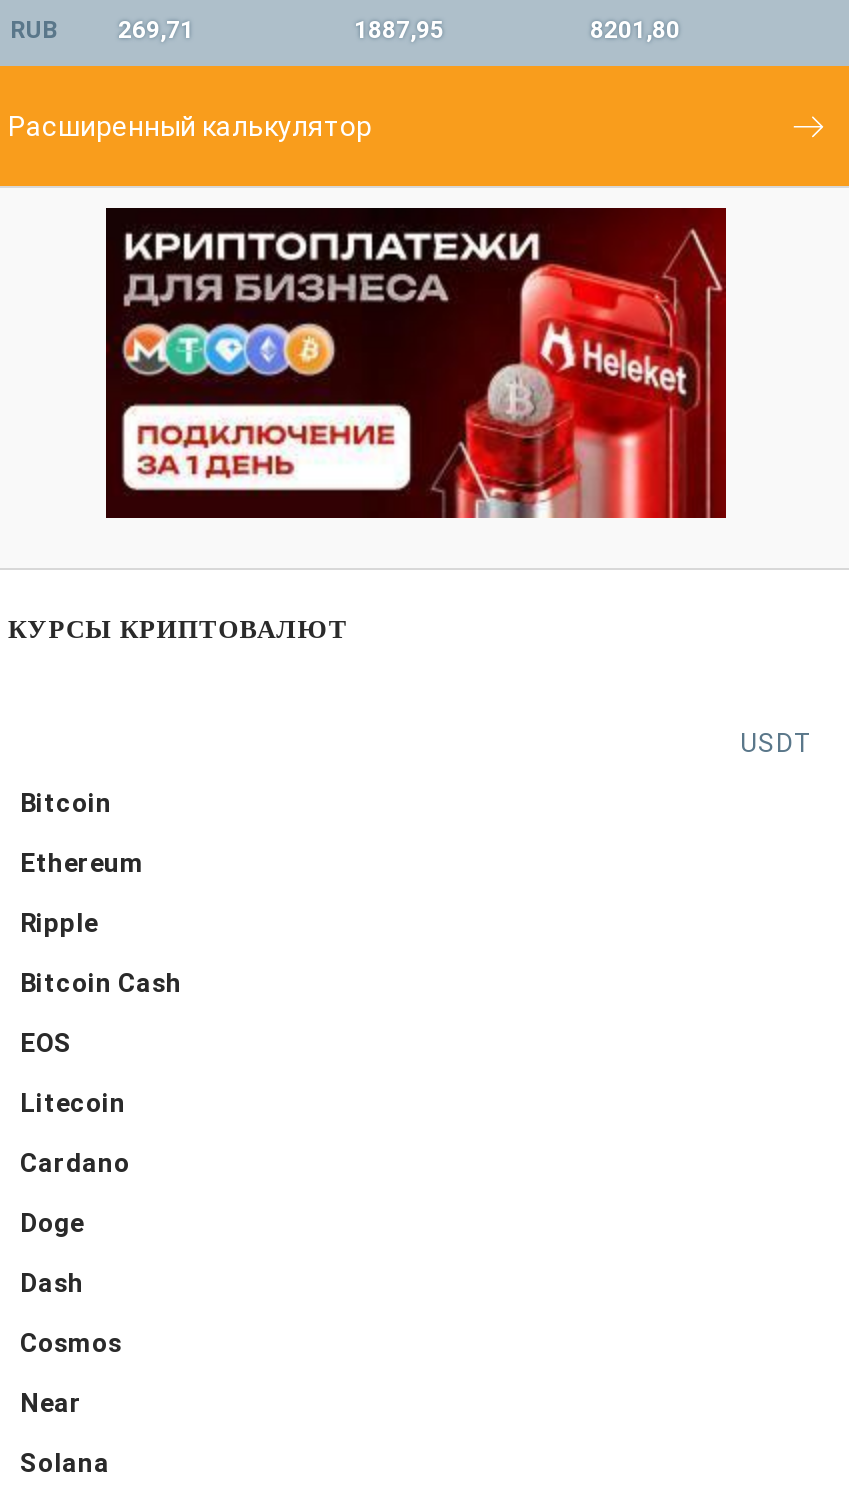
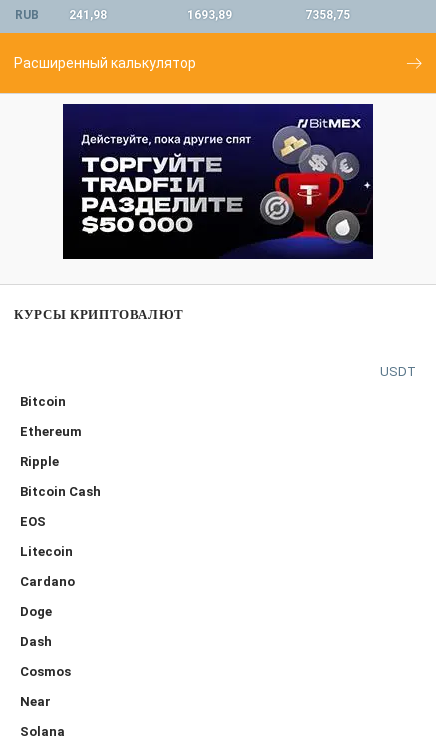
- 269,71
+ 241,98

- 1887,95
+ 1693,89

- 8201,80
+ 7358,75

- [image]
+ [image]
